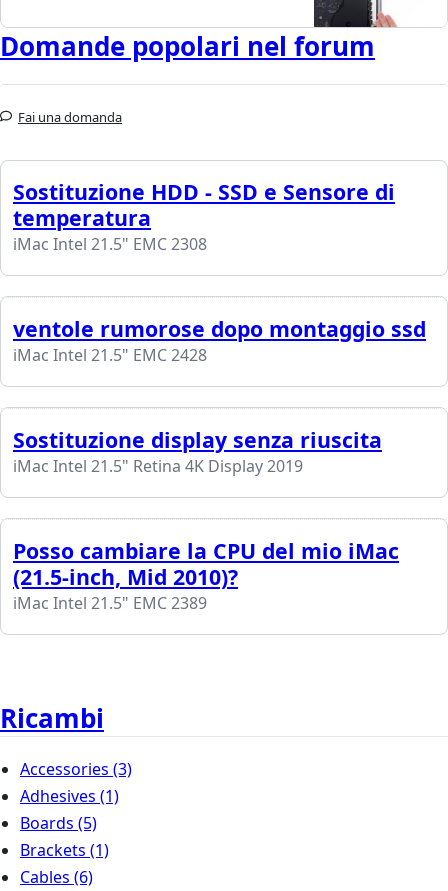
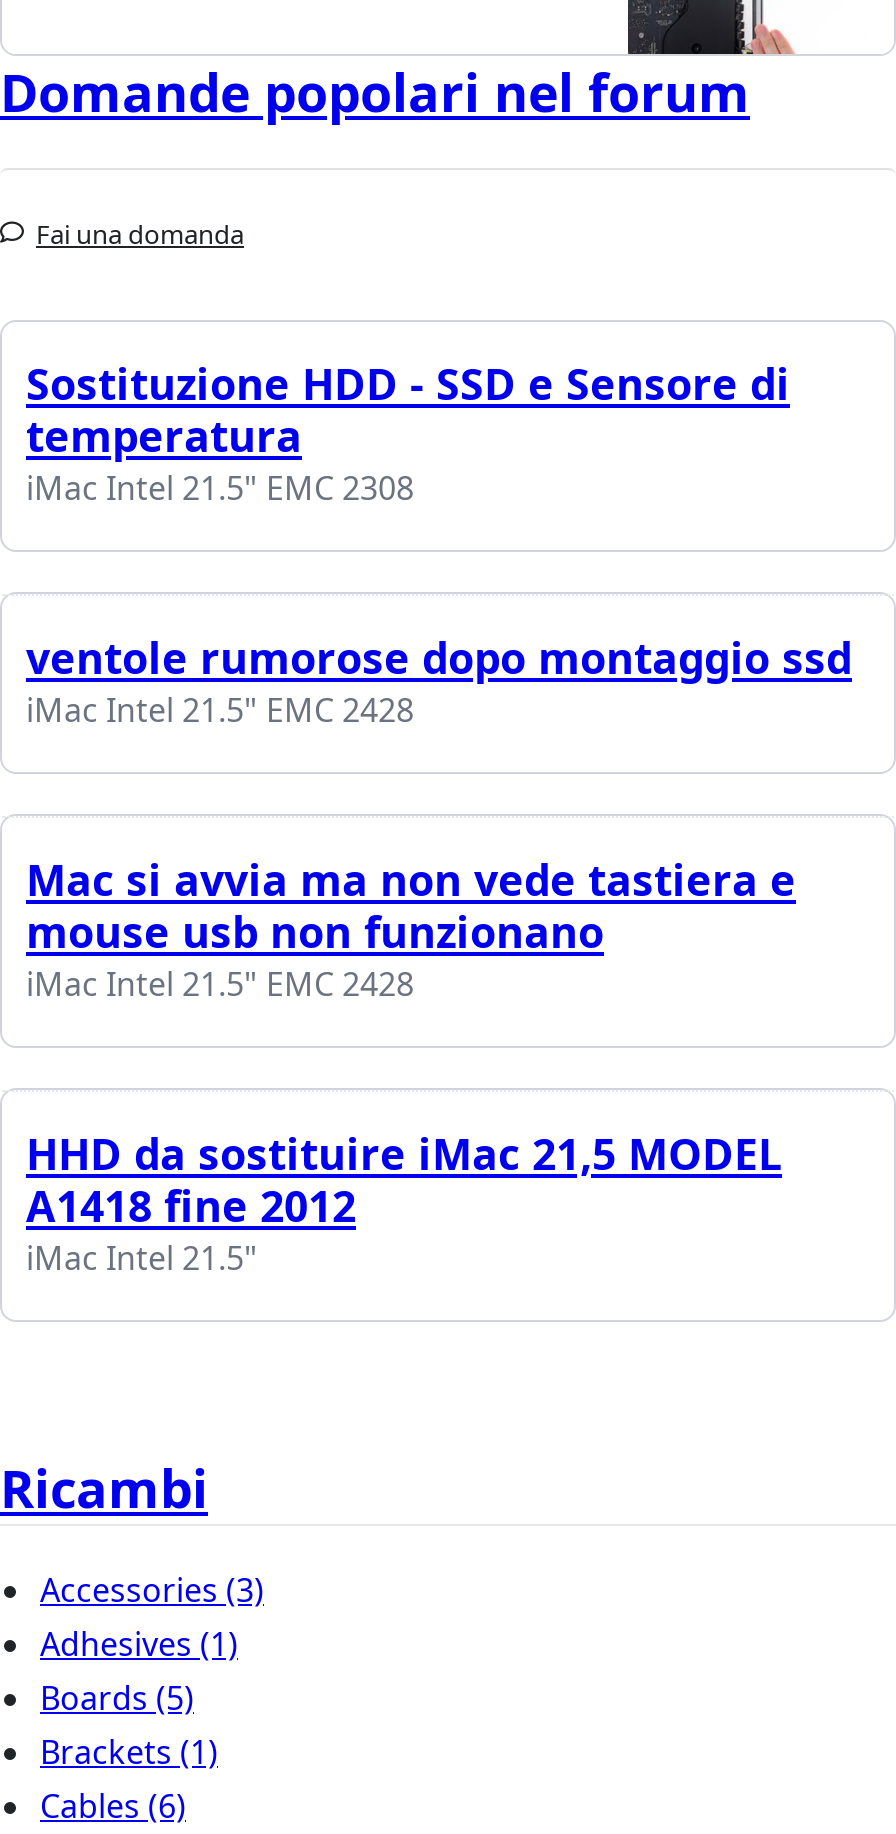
- Sostituzione display senza riuscita
- iMac Intel 21.5" Retina 4K Display 2019
+ Mac si avvia ma non vede tastiera e
+ mouse usb non funzionano
+ iMac Intel 21.5" EMC 2428

- Posso cambiare la CPU del mio iMac
- (21.5-inch, Mid 2010)?
- iMac Intel 21.5" EMC 2389
+ HHD da sostituire iMac 21,5 MODEL
+ A1418 fine 2012
+ iMac Intel 21.5"
